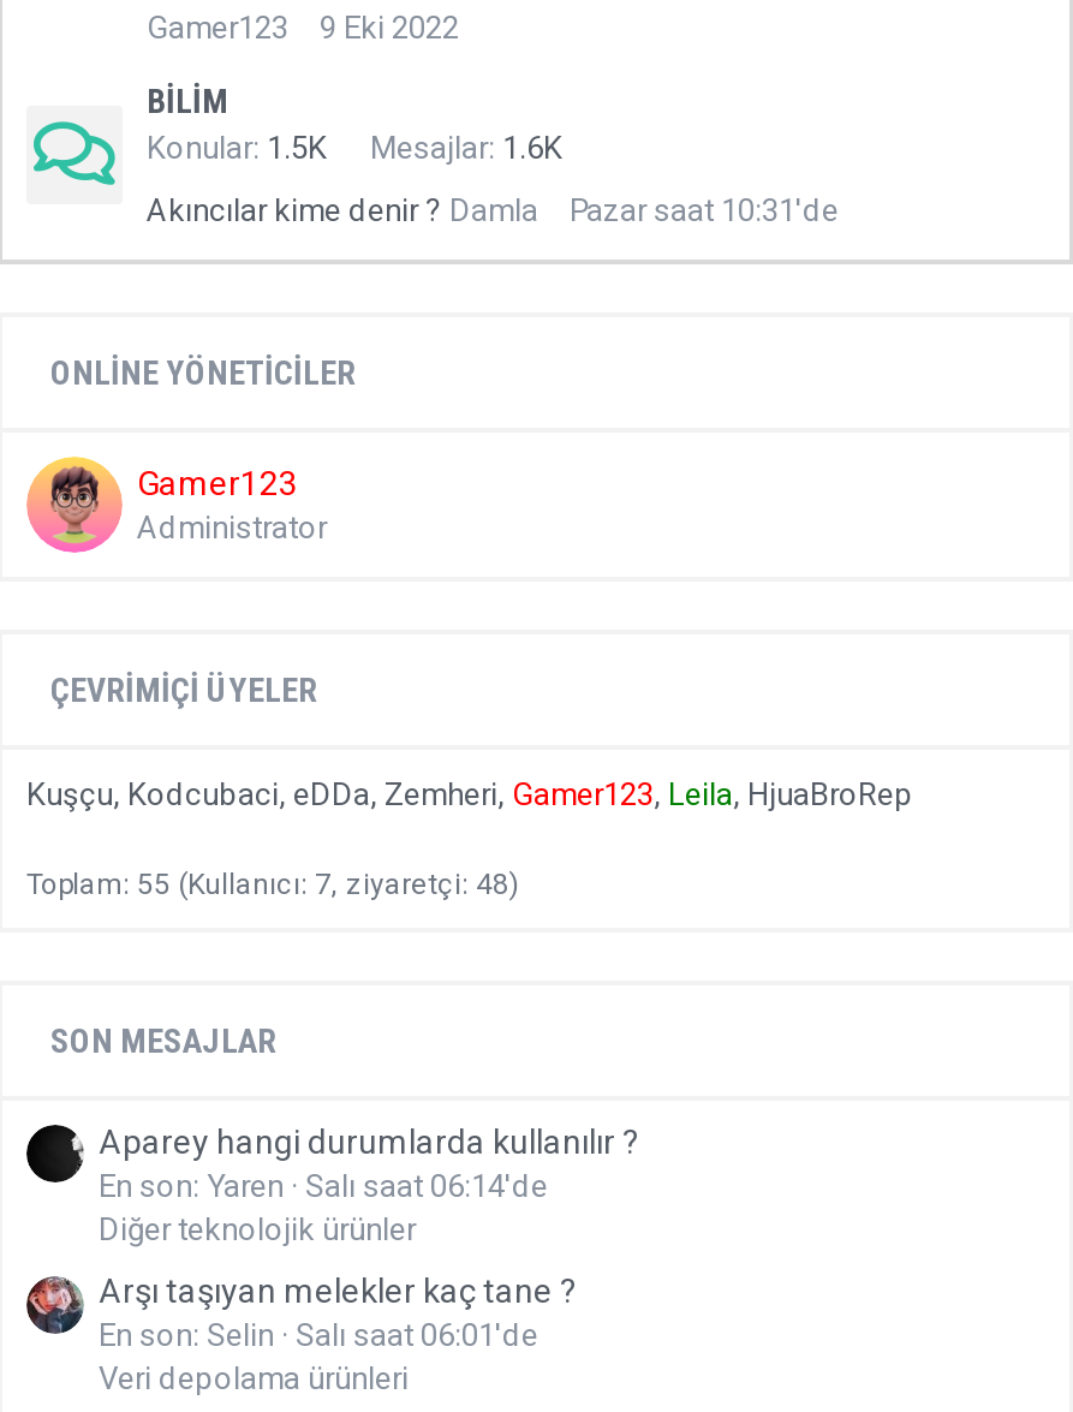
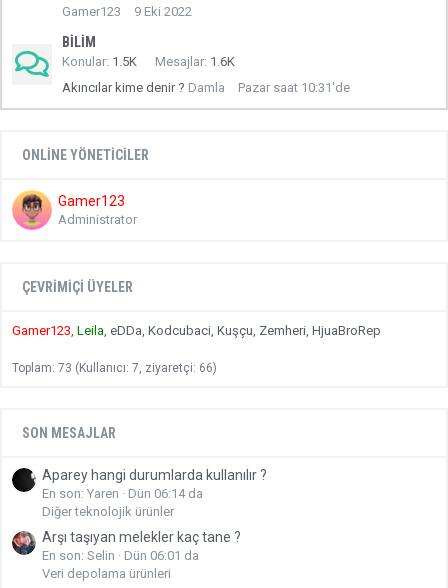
- Kuşçu Kodcubaci eDDa Zemheri Gamer123 Leila HjuaBroRep
+ Gamer123 Leila eDDa Kodcubaci Kuşçu Zemheri HjuaBroRep

- Toplam: 55 (Kullanıcı: 7, ziyaretçi: 48)
+ Toplam: 73 (Kullanıcı: 7, ziyaretçi: 66)

- En son: Yaren Salı saat 06:14'de
+ En son: Yaren Dün 06:14 da

- En son: Selin Salı saat 06:01'de
+ En son: Selin Dün 06:01 da
